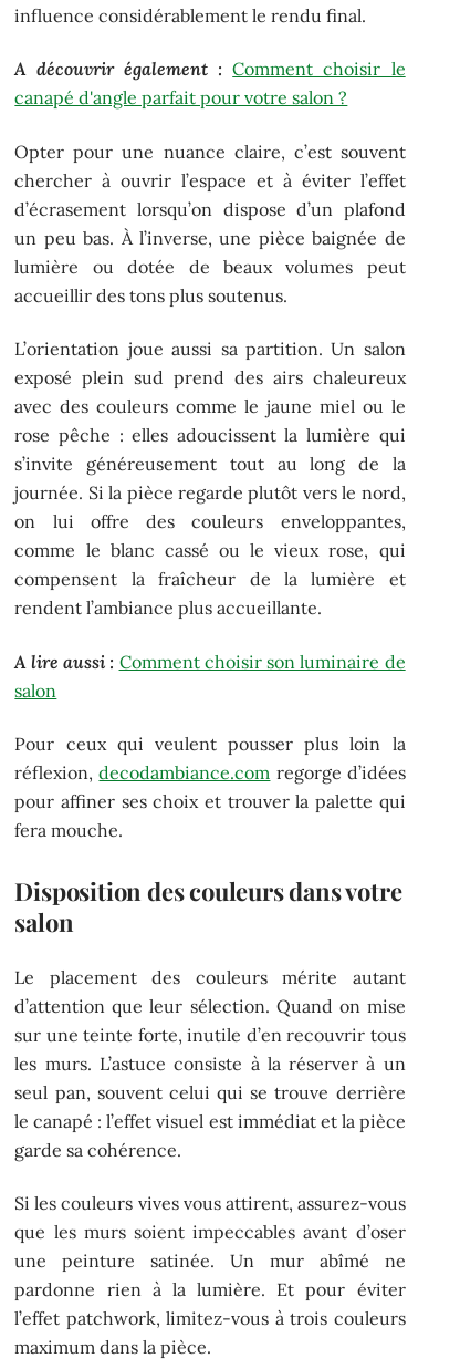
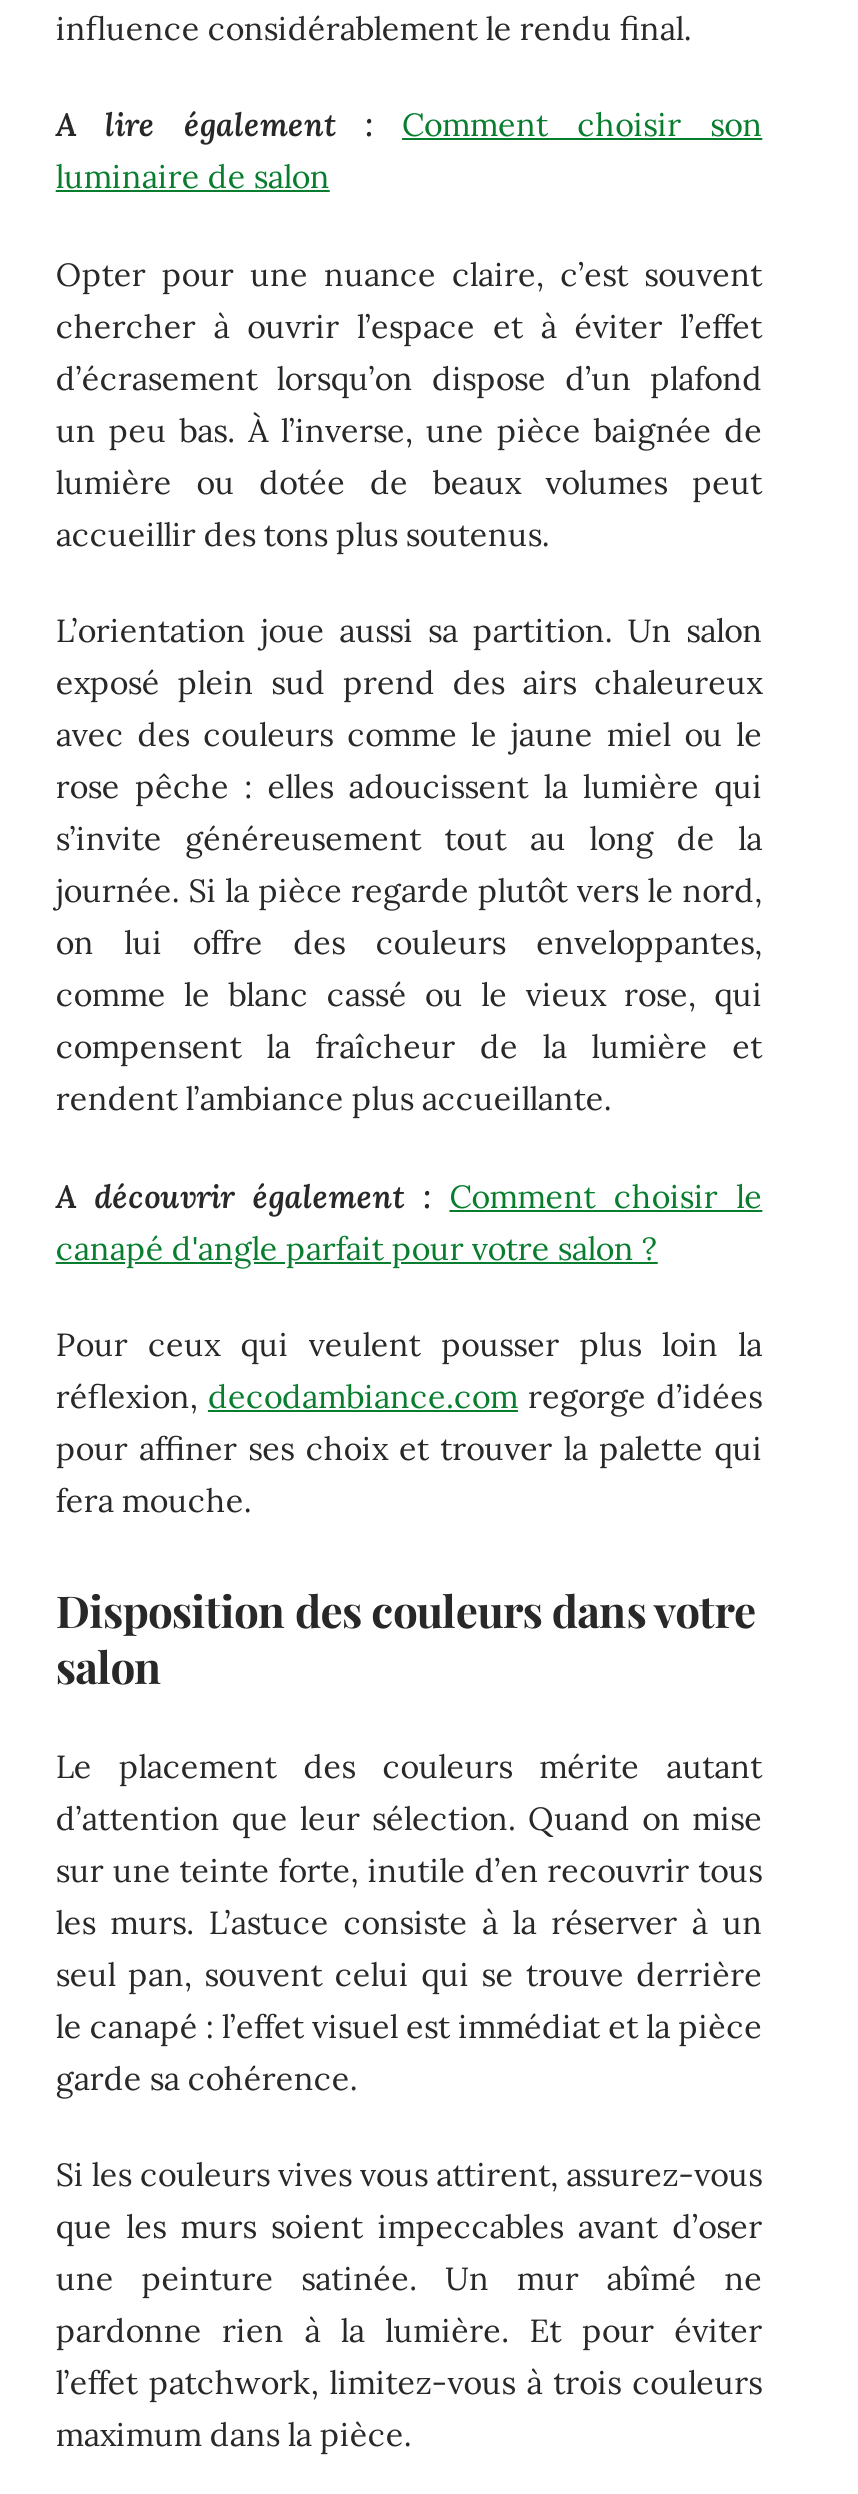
+ A lire également :
+ Comment choisir son
+ luminaire de salon

moved down: A découvrir également : Comment choisir le | canapé d'angle parfait pour votre salon ?

- A lire aussi : Comment choisir son luminaire de
- salon
